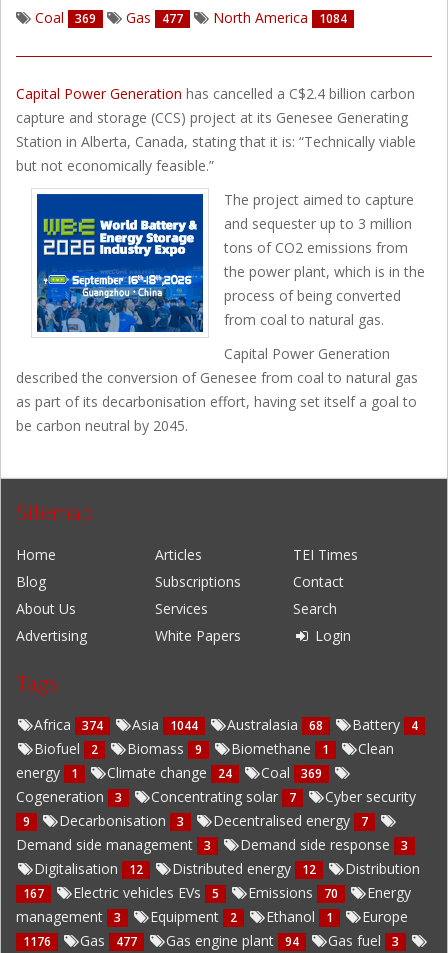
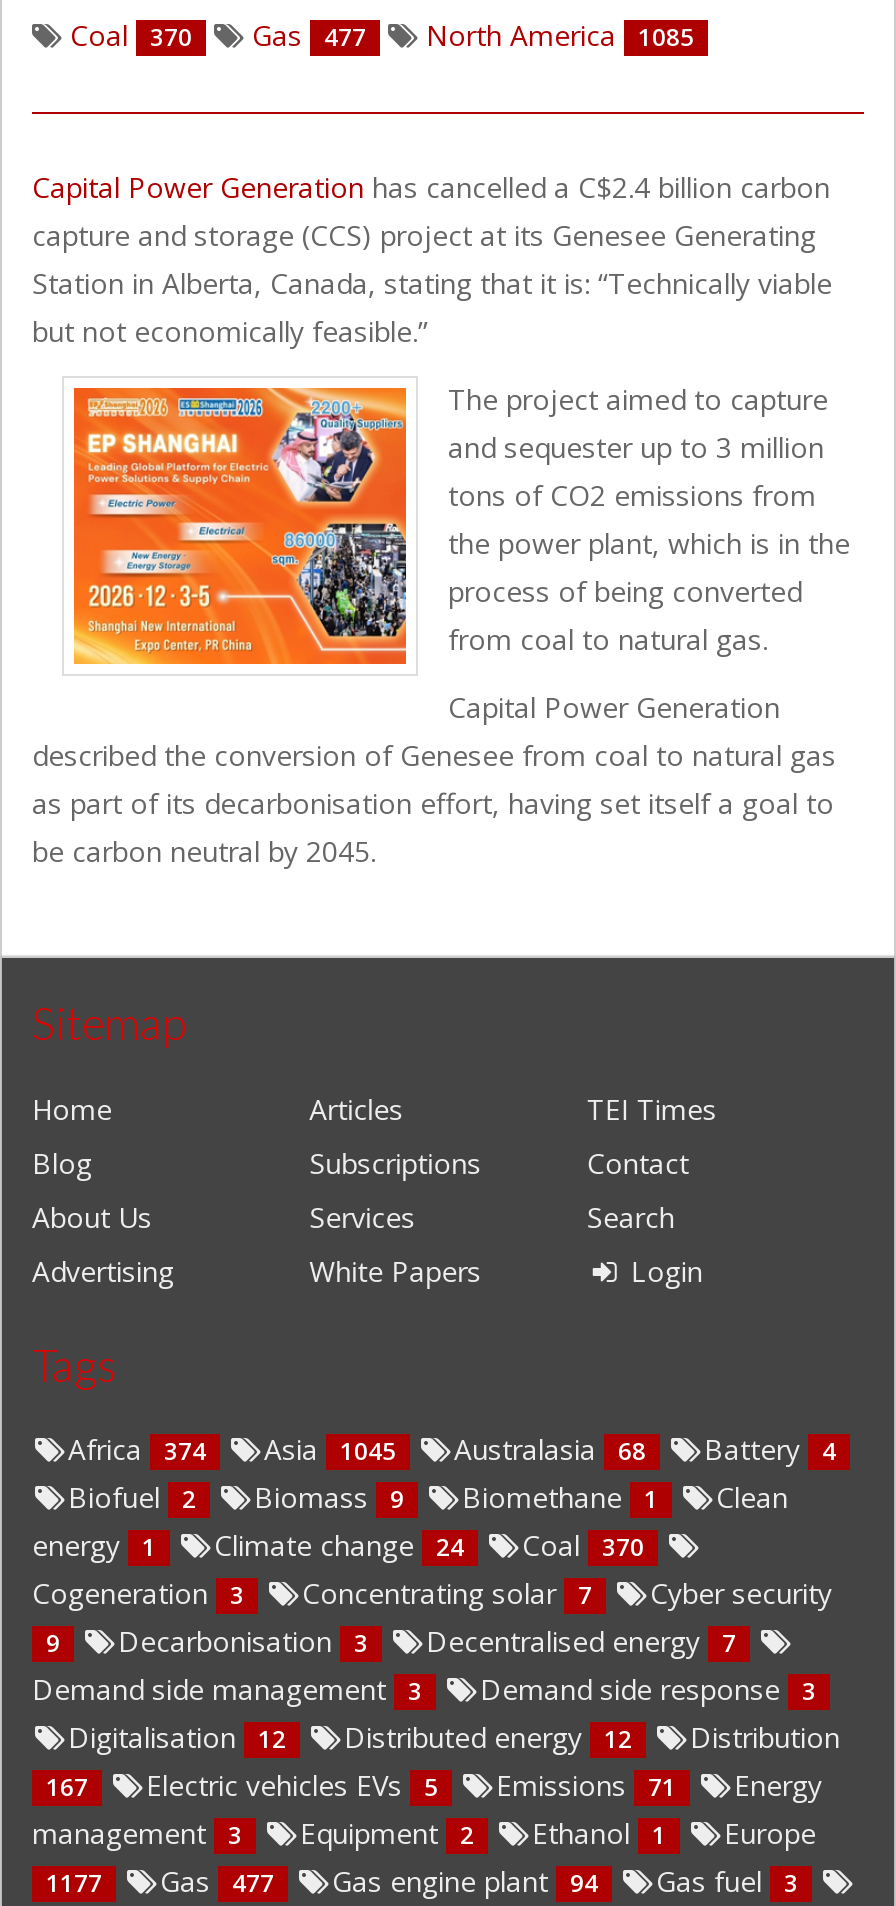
- 369
+ 370

- 1084
+ 1085

- [image]
+ [image]

- Africa 374 Asia 1044 Australasia 68 Battery 4
+ Africa 374 Asia 1045 Australasia 68 Battery 4

- energy 1 Climate change 24 Coal 369
+ energy 1 Climate change 24 Coal 370

- 167 Electric vehicles EVs 5 Emissions 70 Energy
+ 167 Electric vehicles EVs 5 Emissions 71 Energy

- 1176 Gas 477 Gas engine plant 94 Gas fuel 3
+ 1177 Gas 477 Gas engine plant 94 Gas fuel 3
